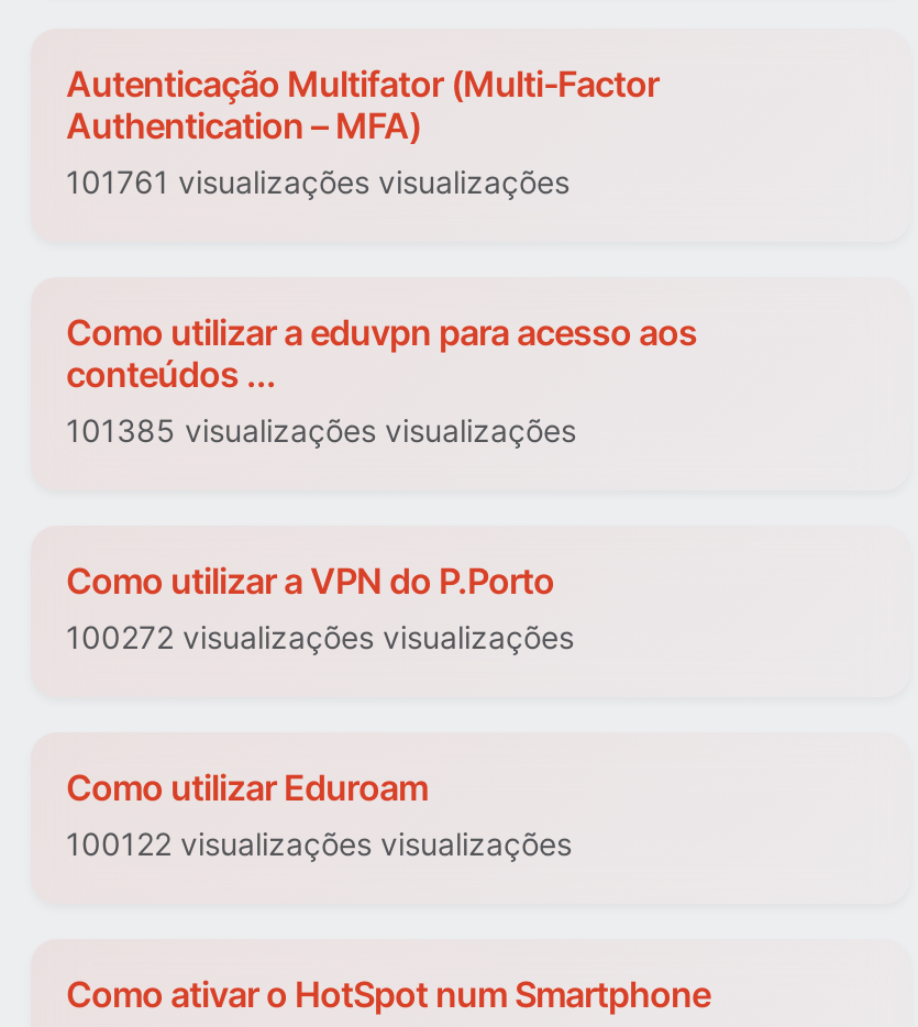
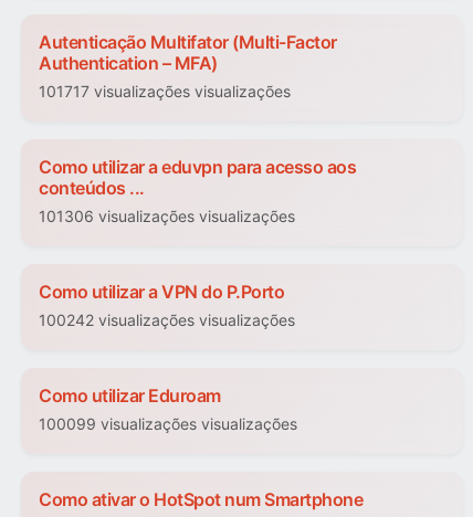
- 101761 visualizações visualizações
+ 101717 visualizações visualizações

- 101385 visualizações visualizações
+ 101306 visualizações visualizações

- 100272 visualizações visualizações
+ 100242 visualizações visualizações

- 100122 visualizações visualizações
+ 100099 visualizações visualizações
